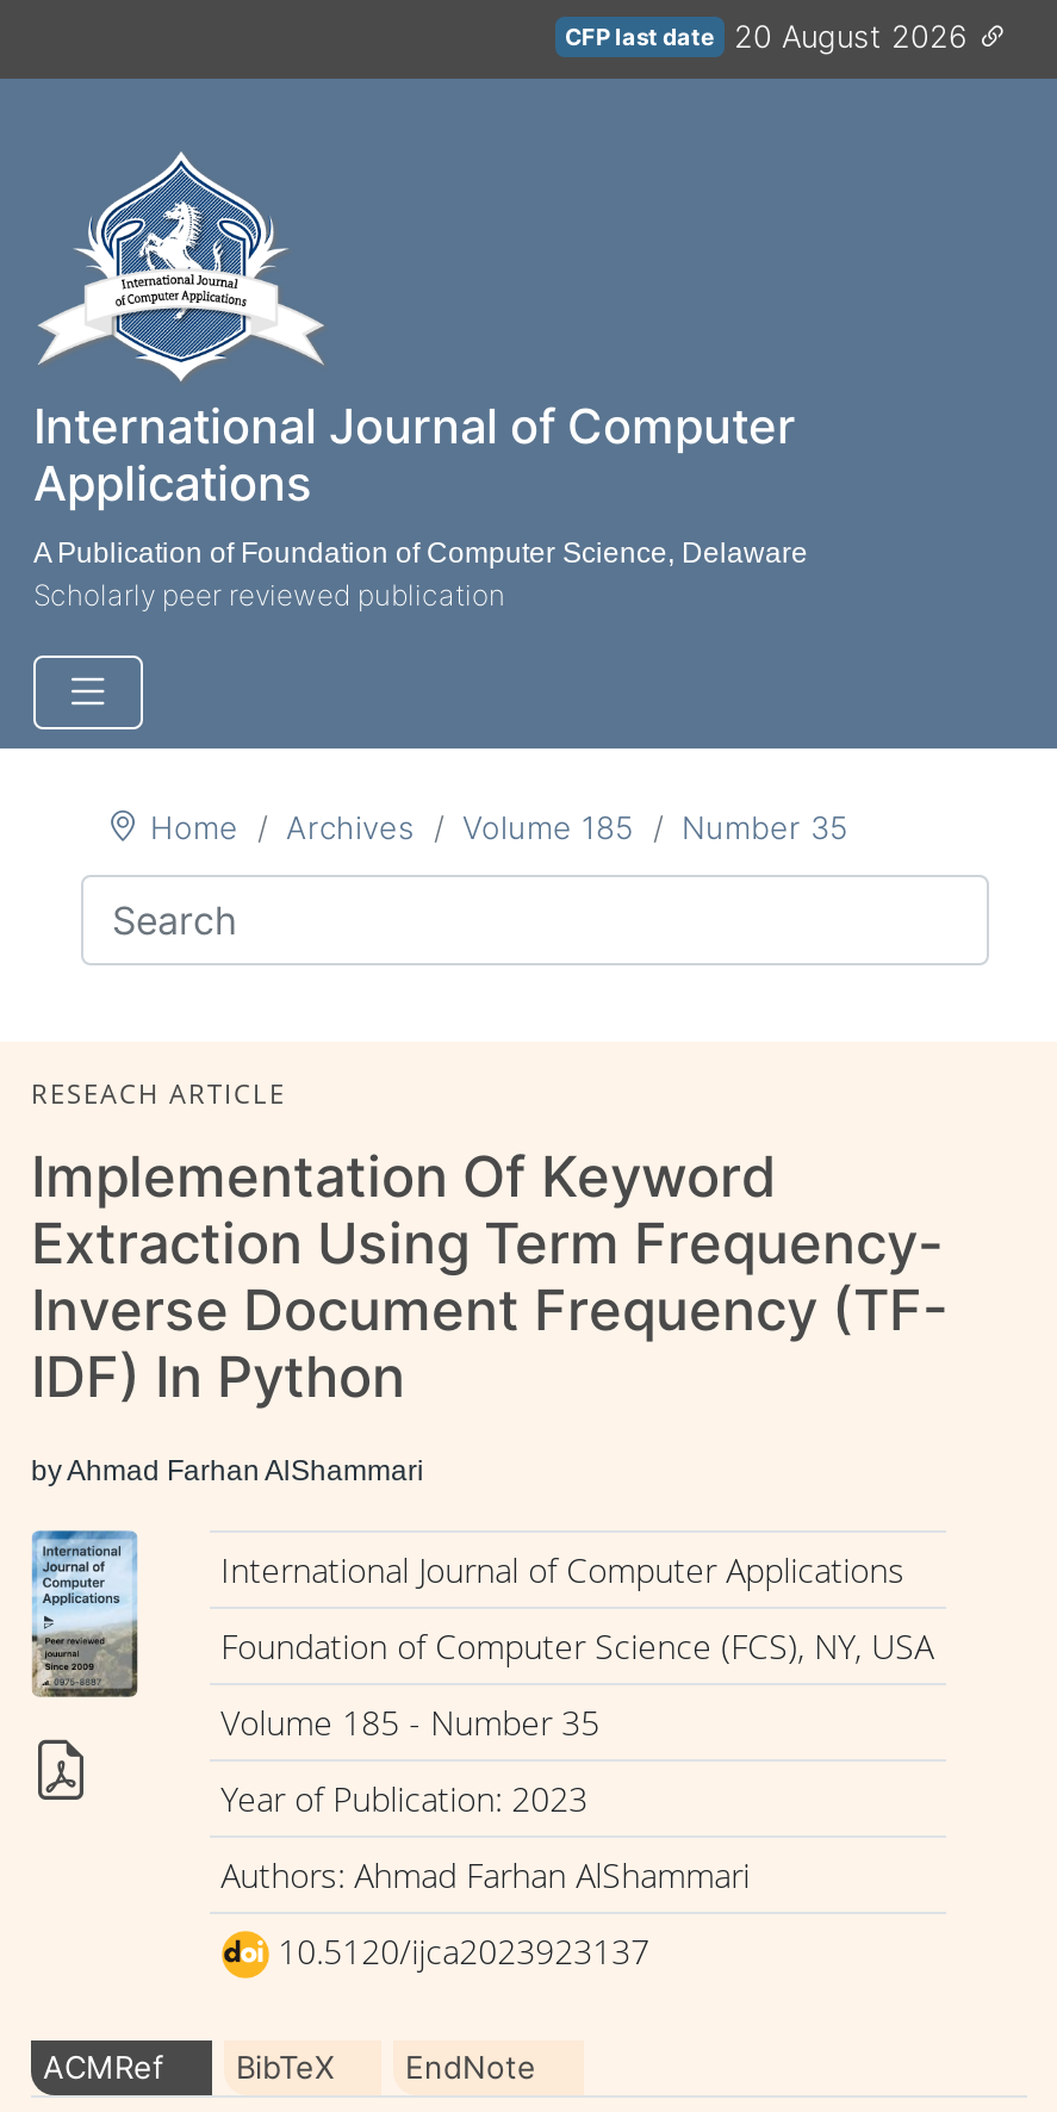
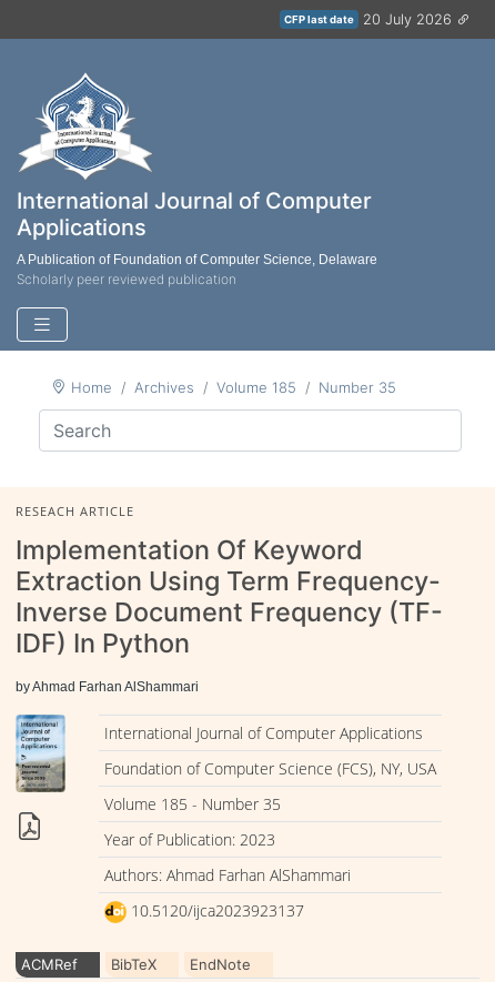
- CFP last date 20 August 2026
+ CFP last date 20 July 2026
